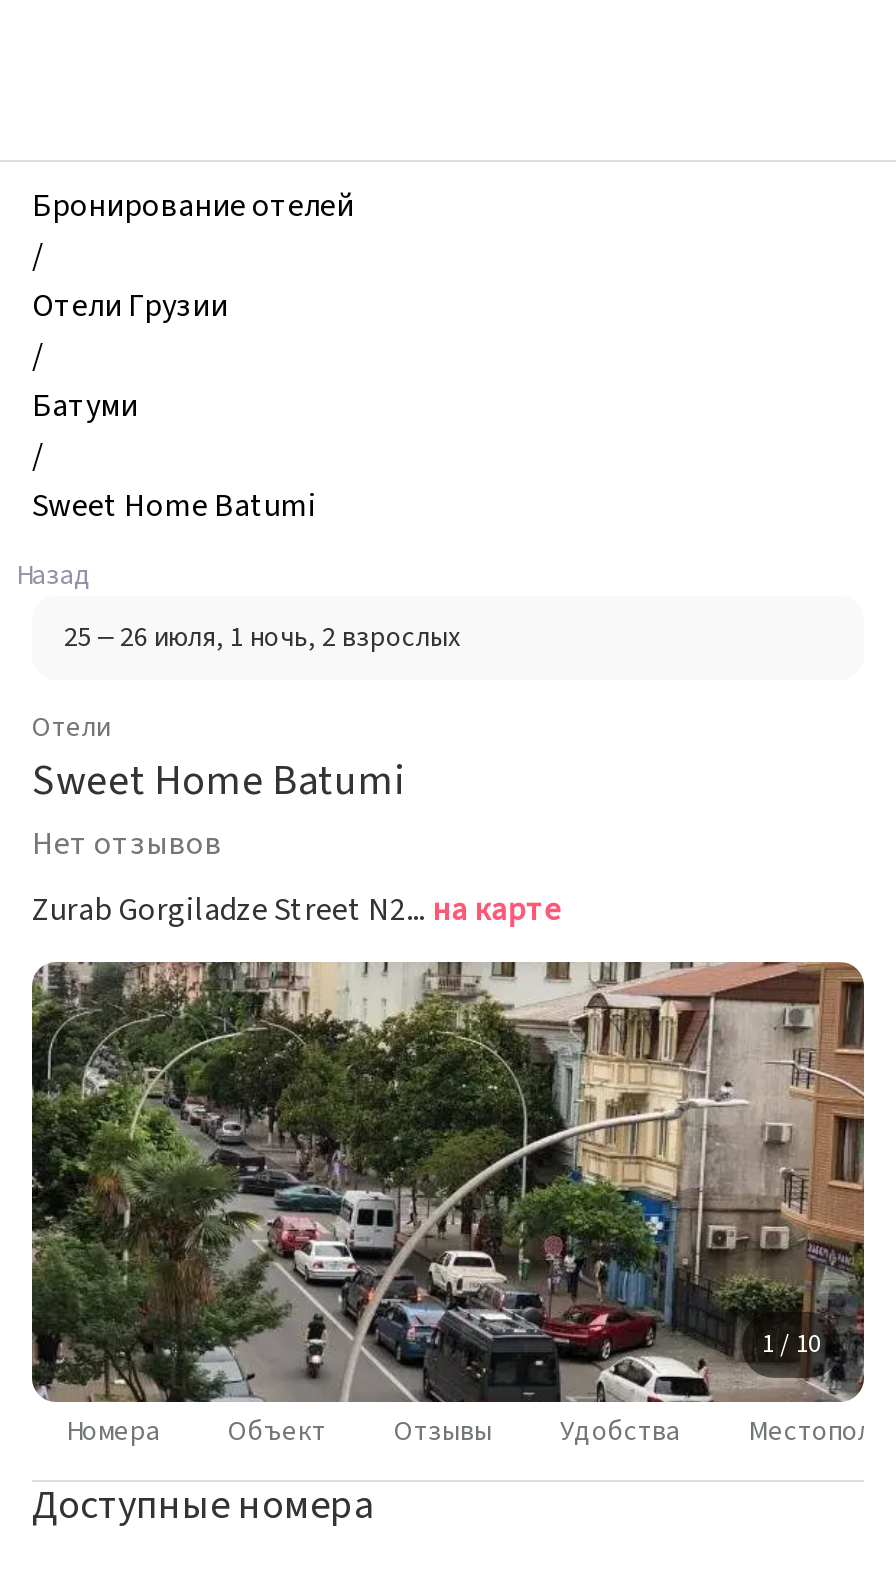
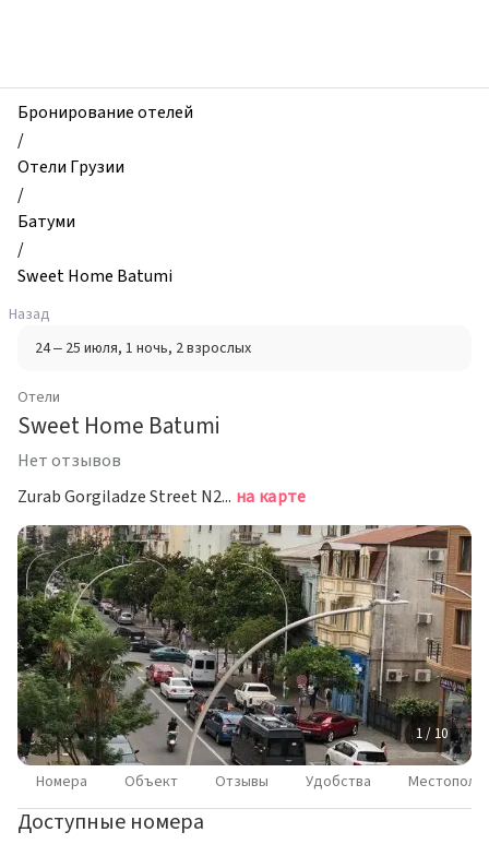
- 25 – 26 июля, 1 ночь, 2 взрослых
+ 24 – 25 июля, 1 ночь, 2 взрослых
